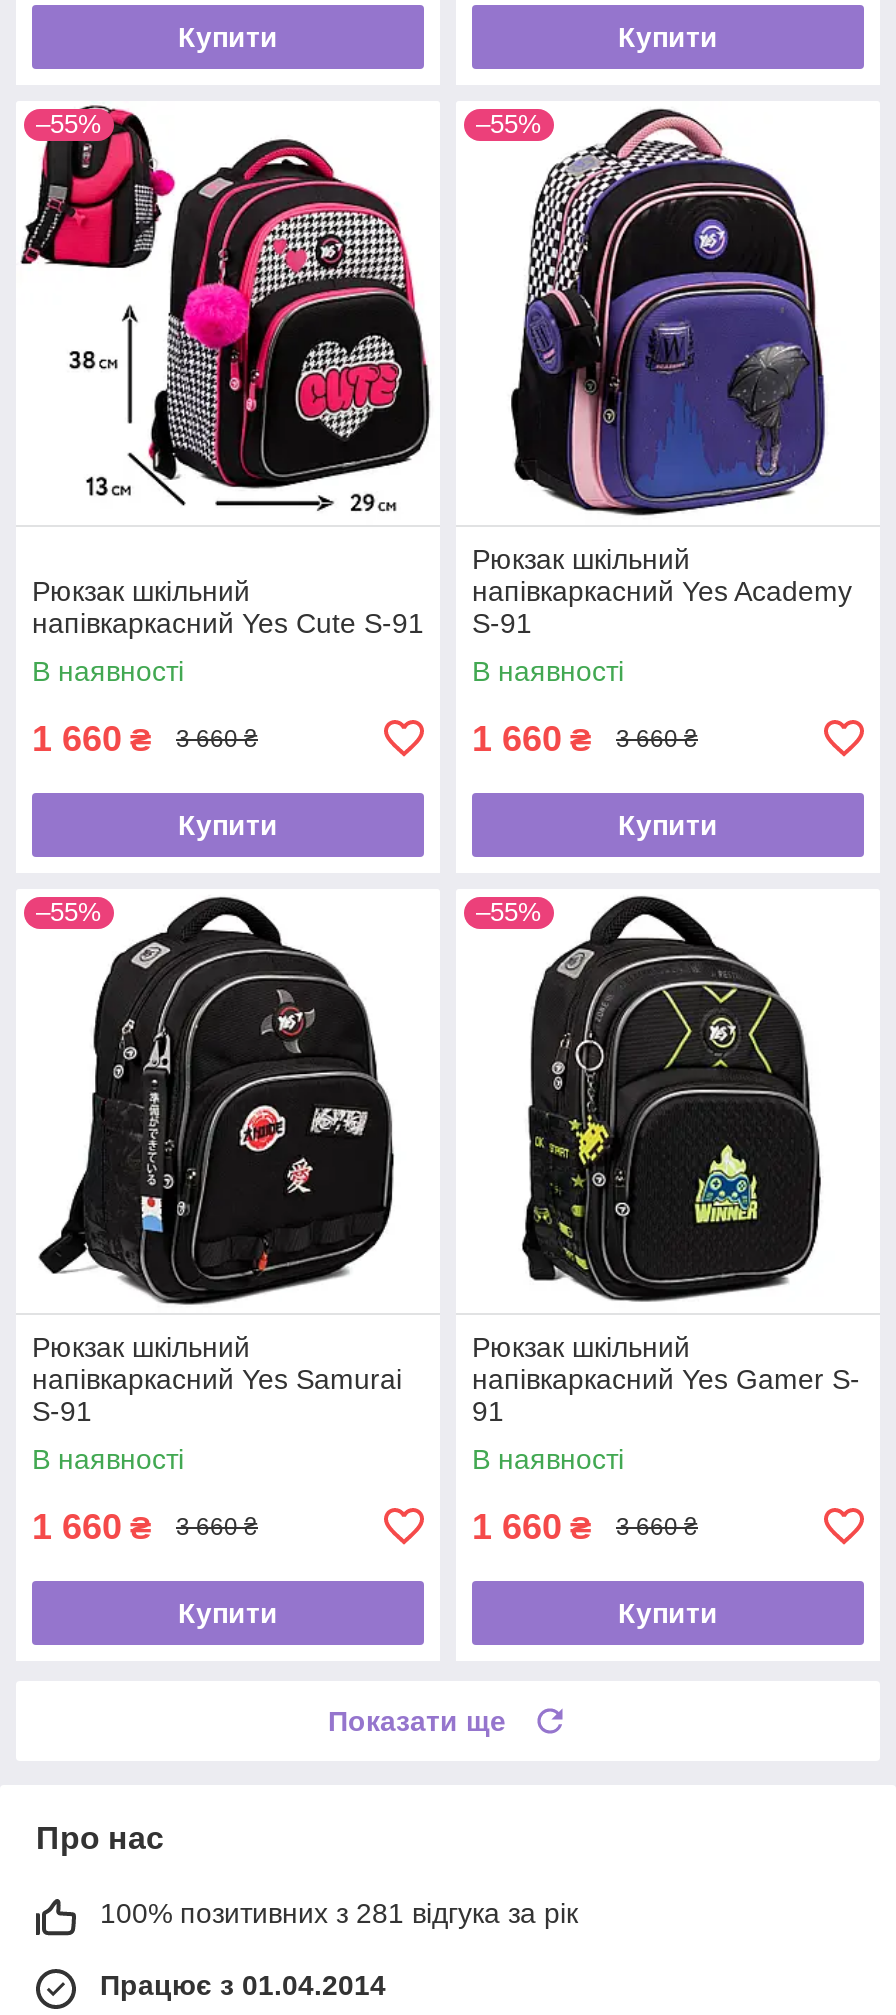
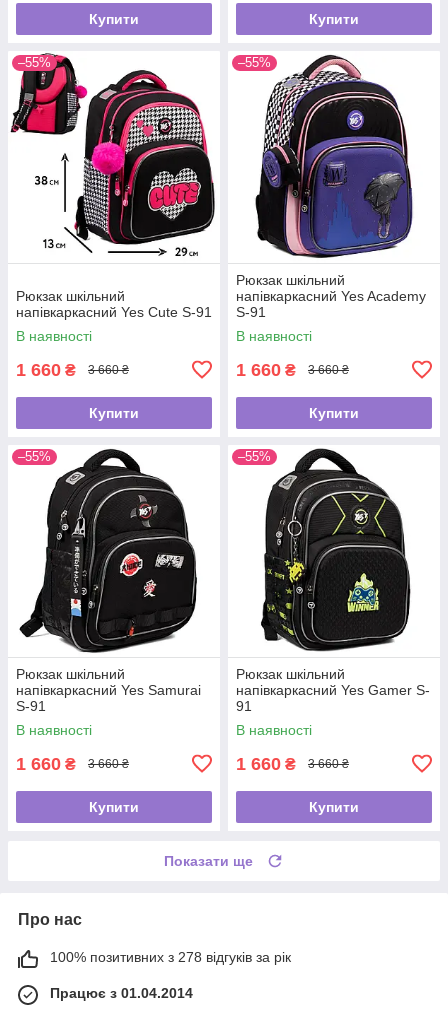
- 100% позитивних з 281 відгука за рік
+ 100% позитивних з 278 відгуків за рік
